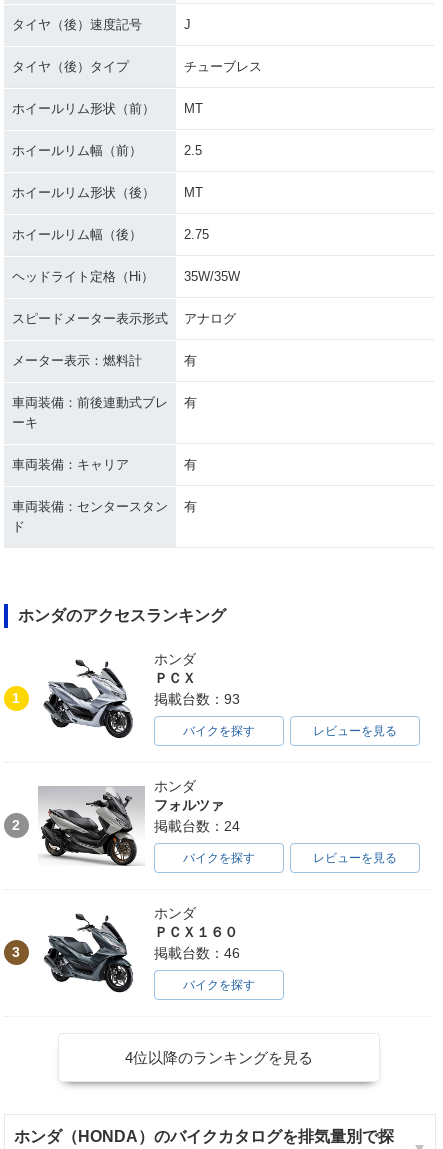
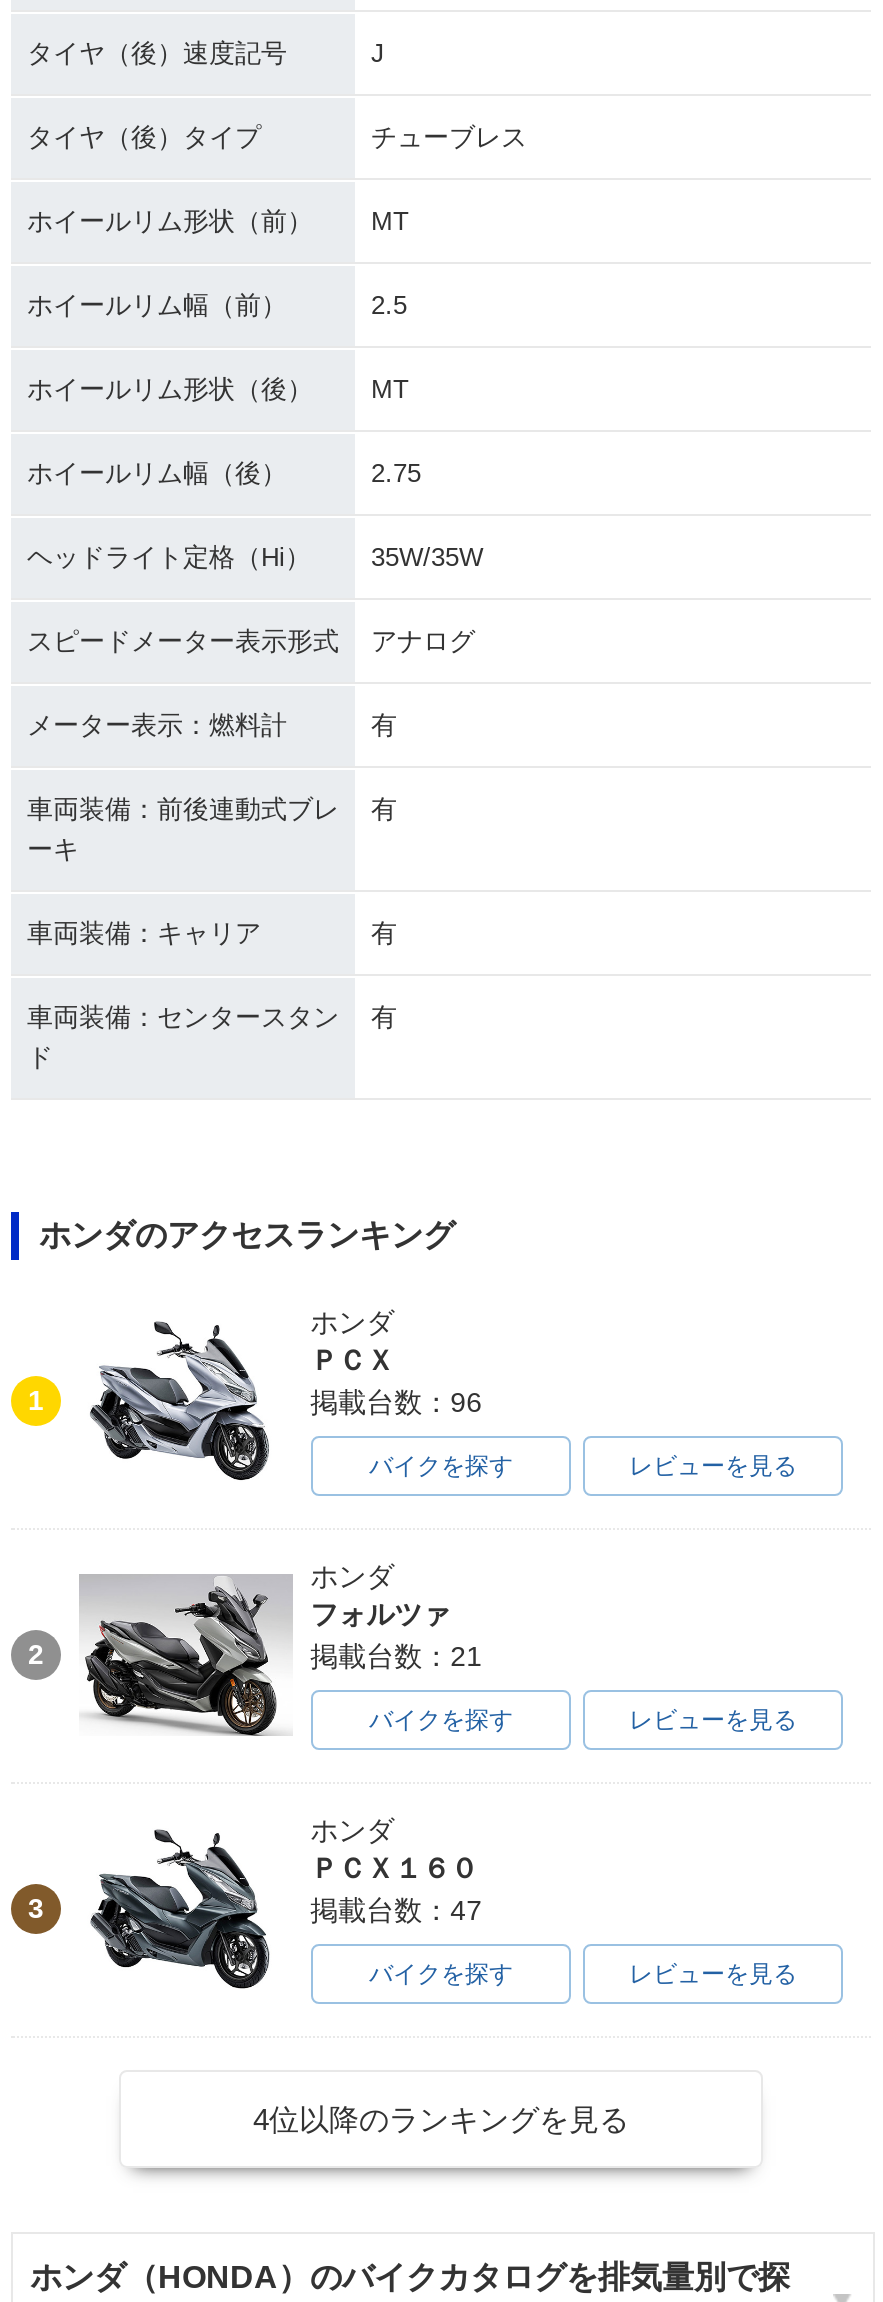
- 掲載台数：93
+ 掲載台数：96

- 掲載台数：24
+ 掲載台数：21

- 掲載台数：46
+ 掲載台数：47

+ レビューを見る
